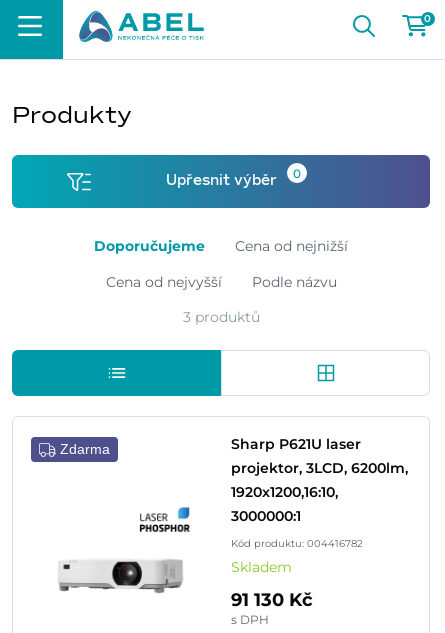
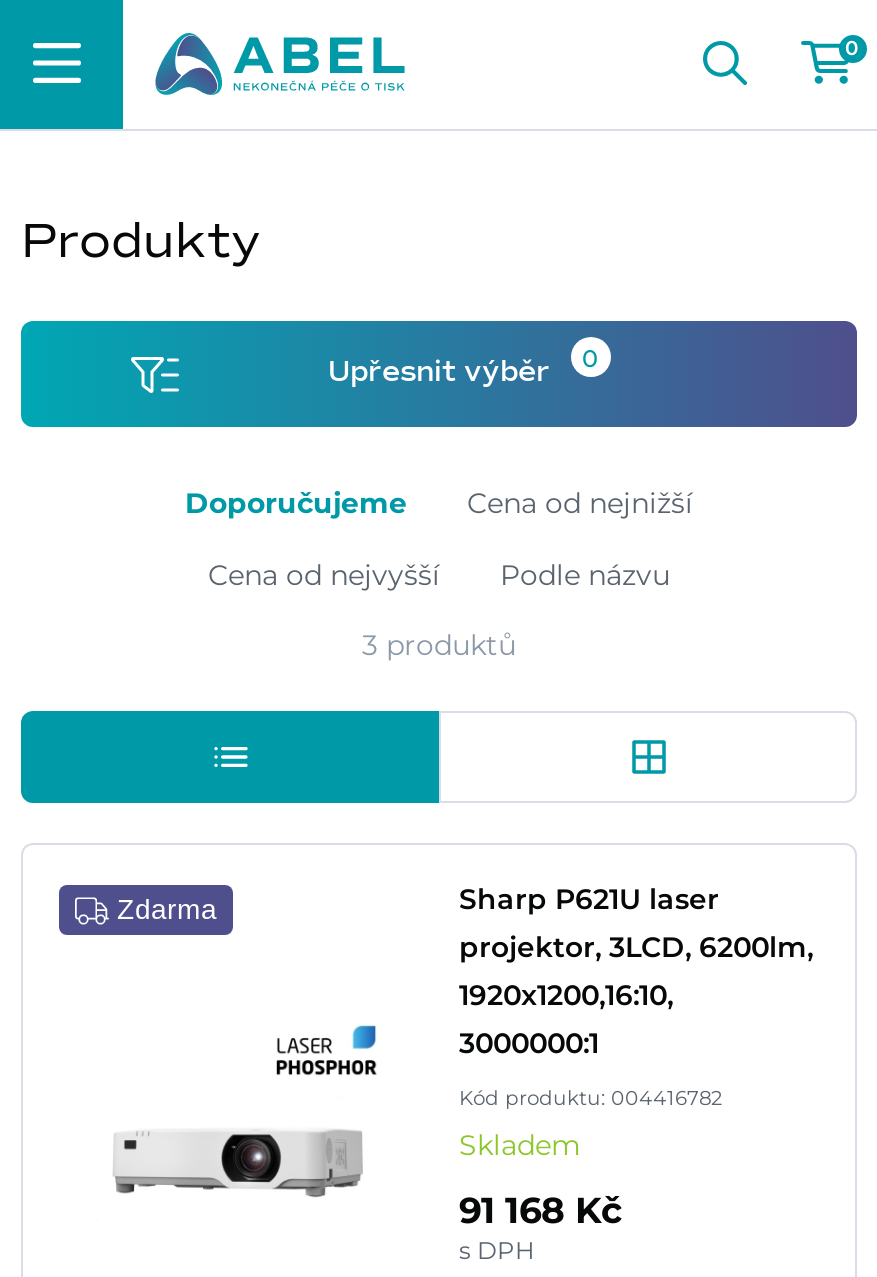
- 91 130 Kč
+ 91 168 Kč
